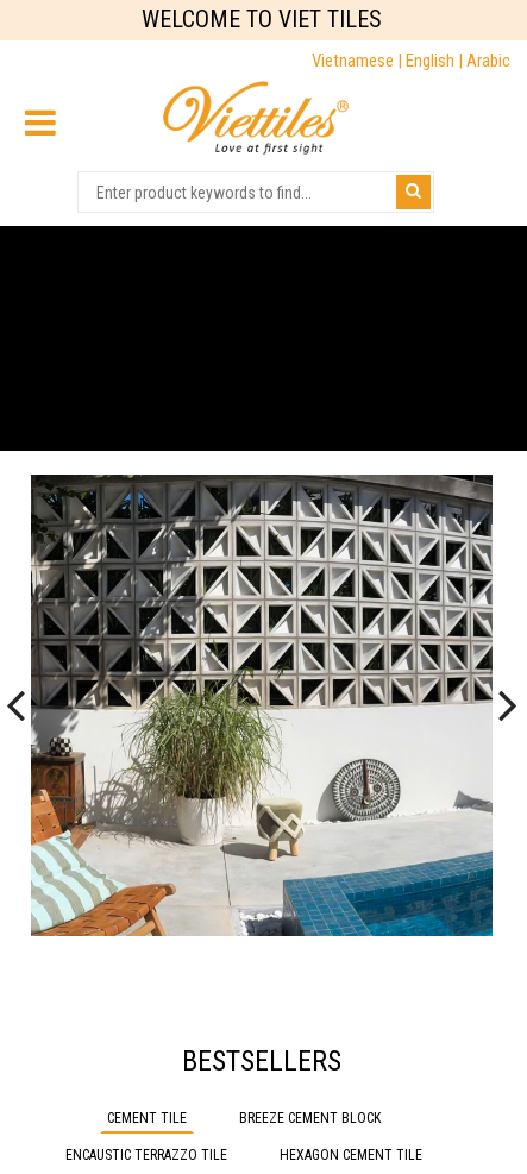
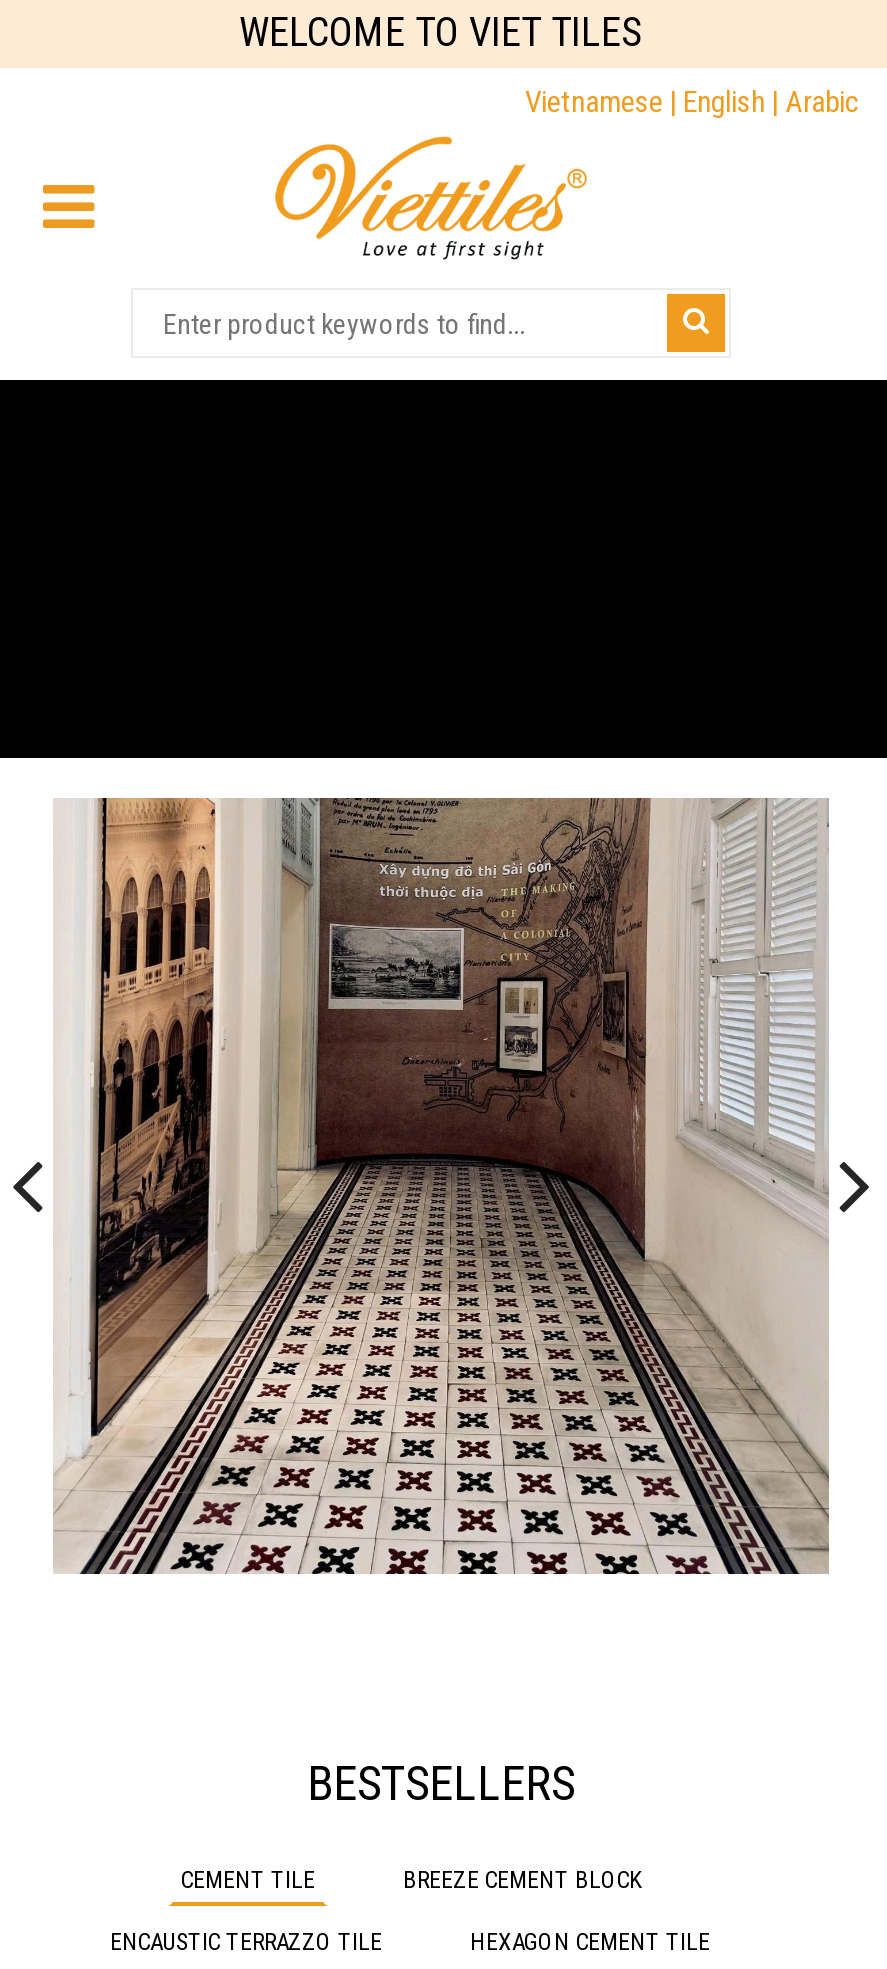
- [image]
+ [image]
